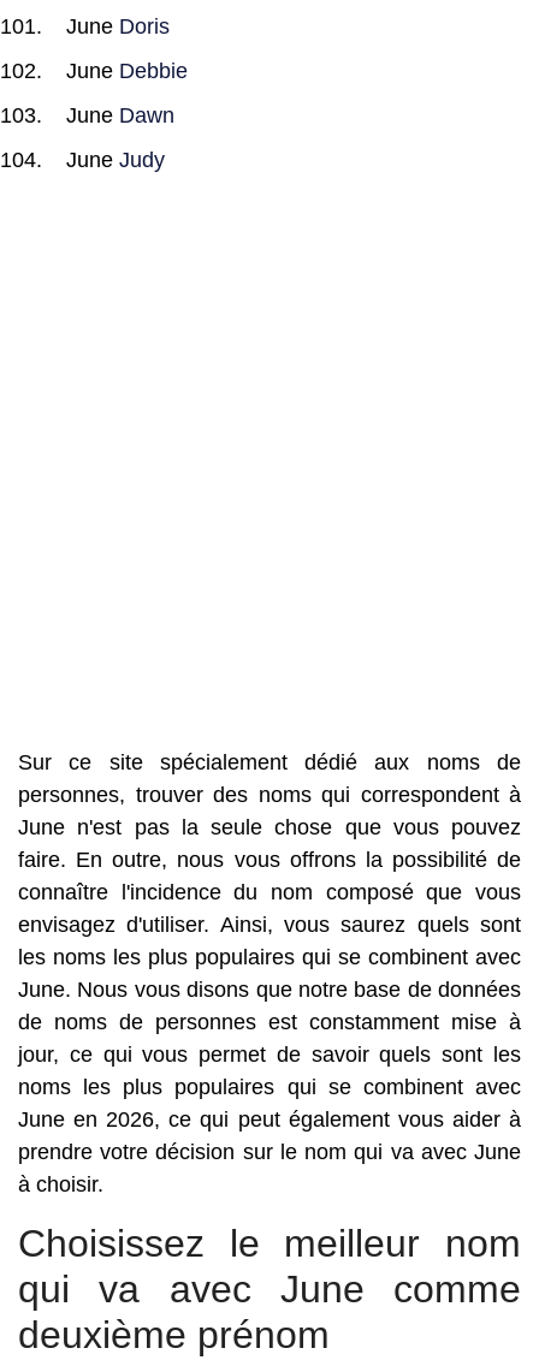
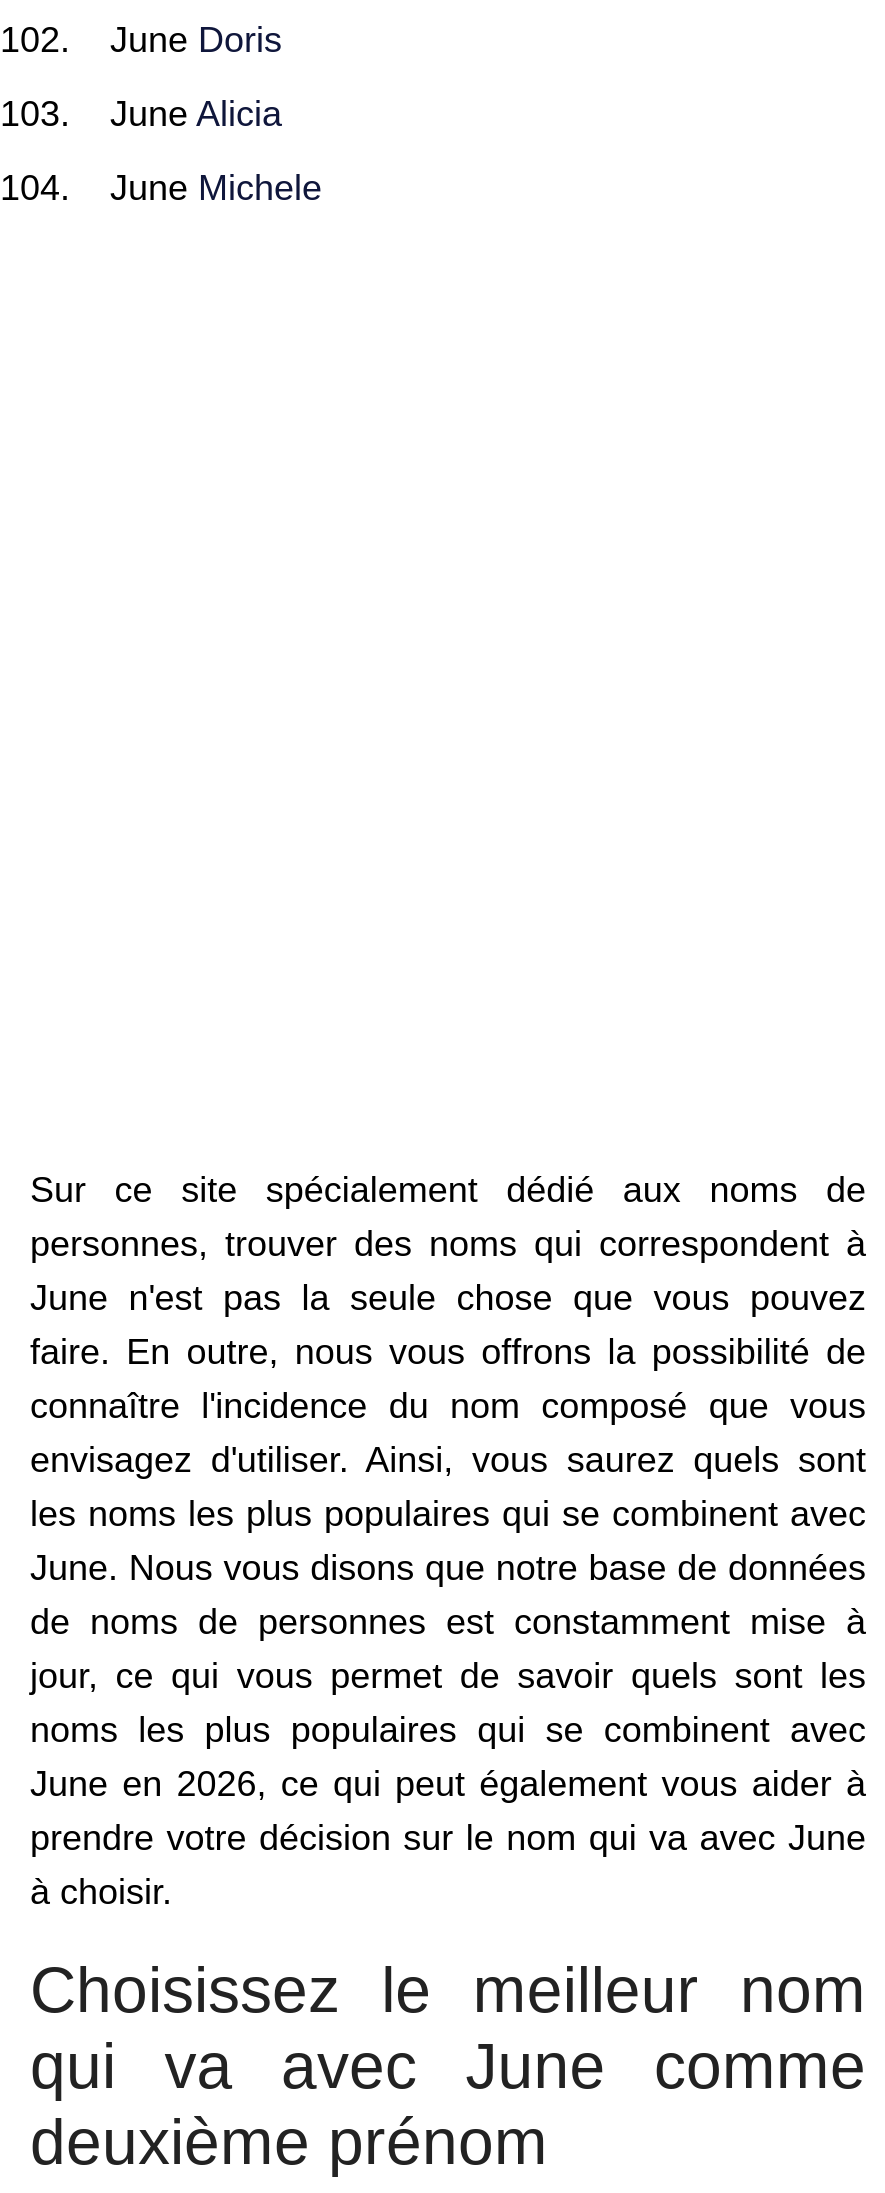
- June Debbie
- June Dawn
- June Judy
+ June Alicia
+ June Michele
